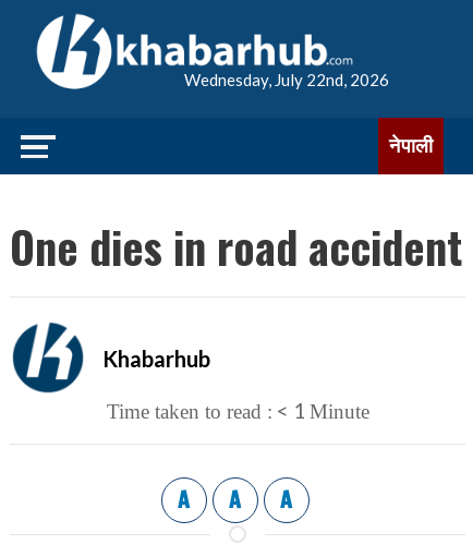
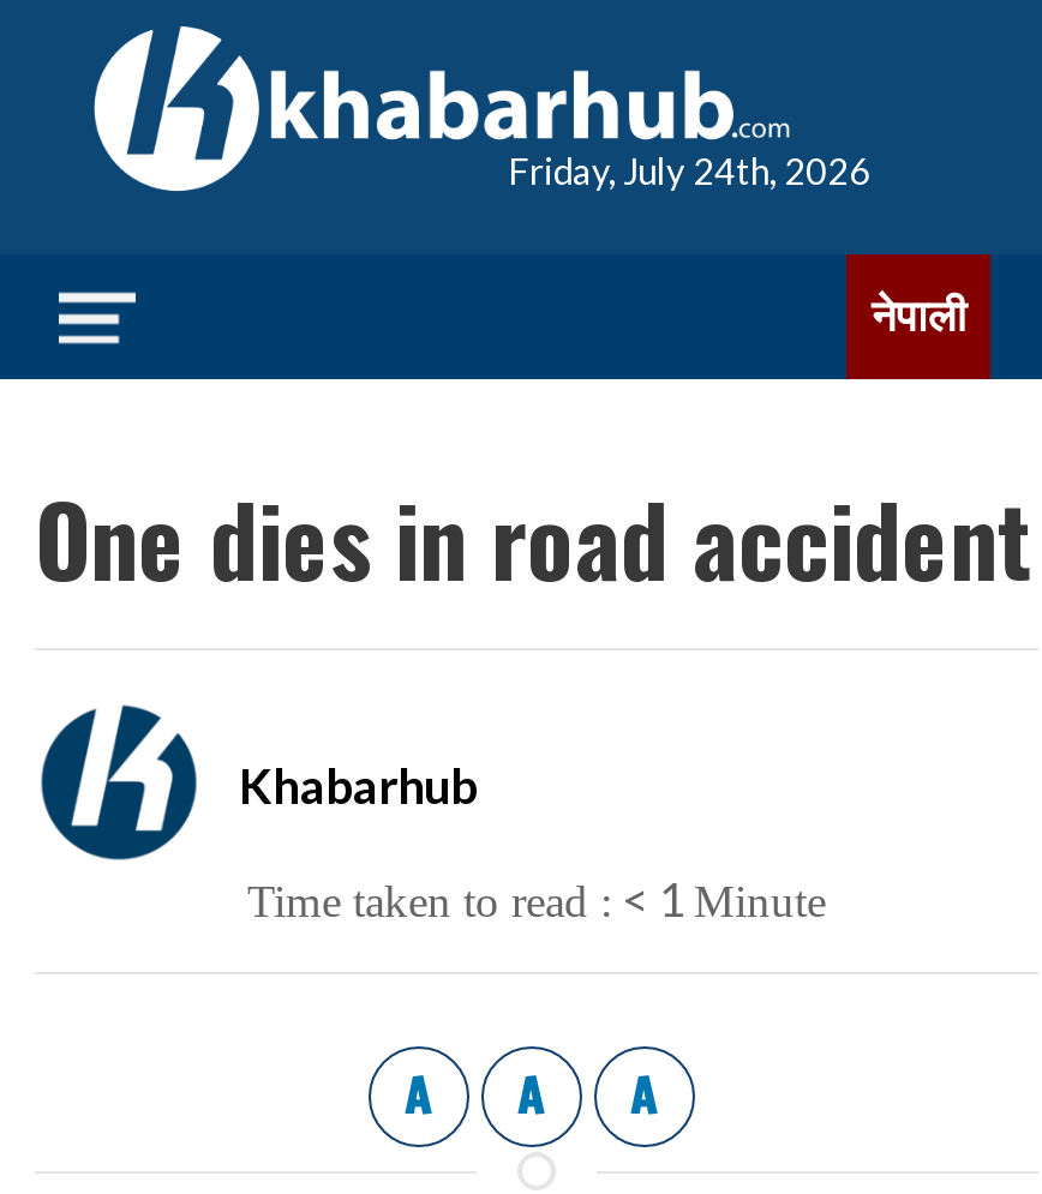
- Wednesday, July 22nd, 2026
+ Friday, July 24th, 2026
